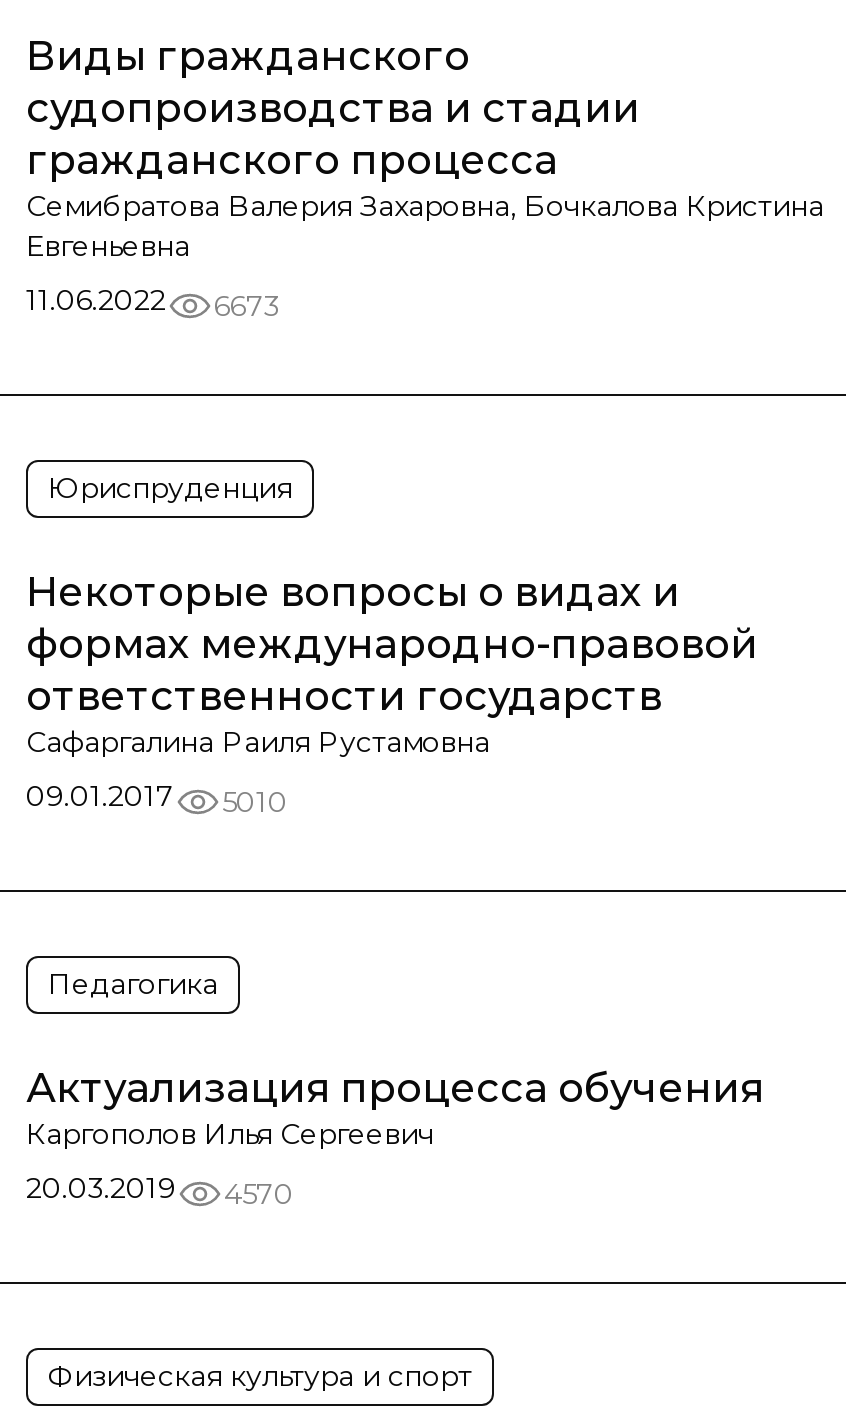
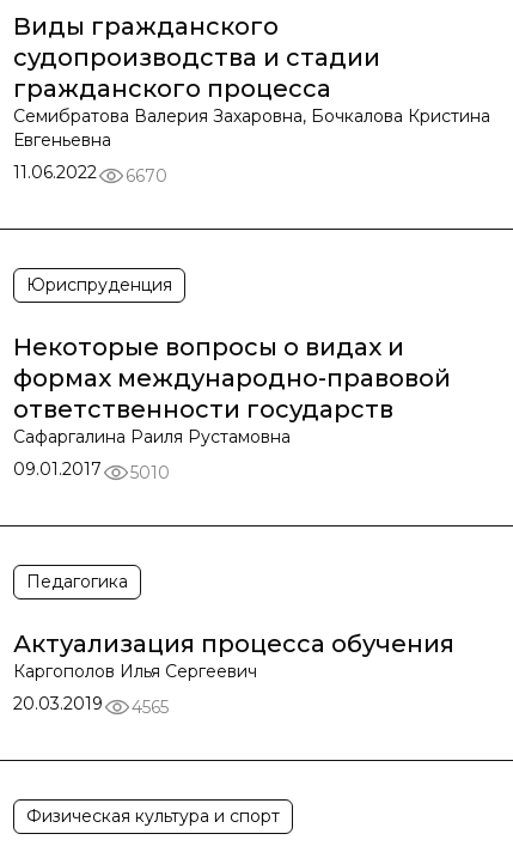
- 11.06.2022 6673
+ 11.06.2022 6670

- 20.03.2019 4570
+ 20.03.2019 4565
